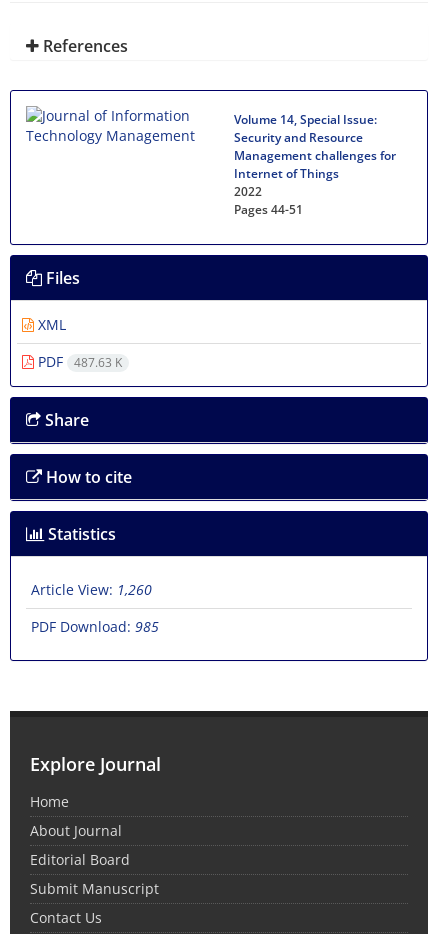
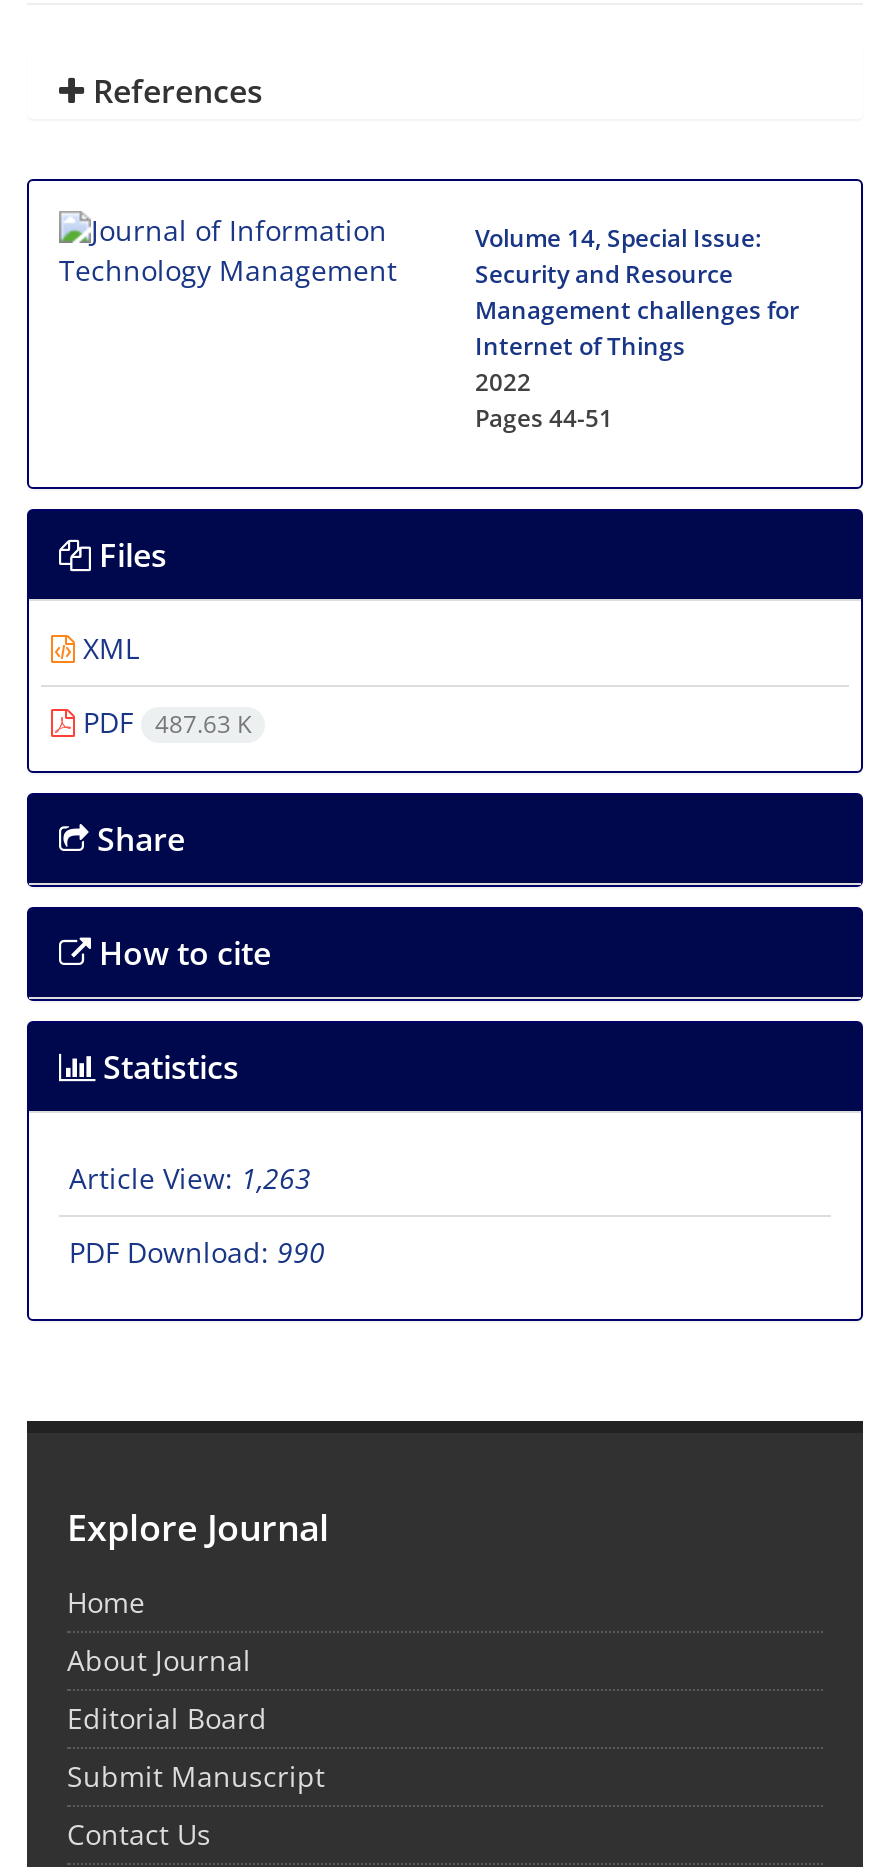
- Article View: 1,260
+ Article View: 1,263

- PDF Download: 985
+ PDF Download: 990
